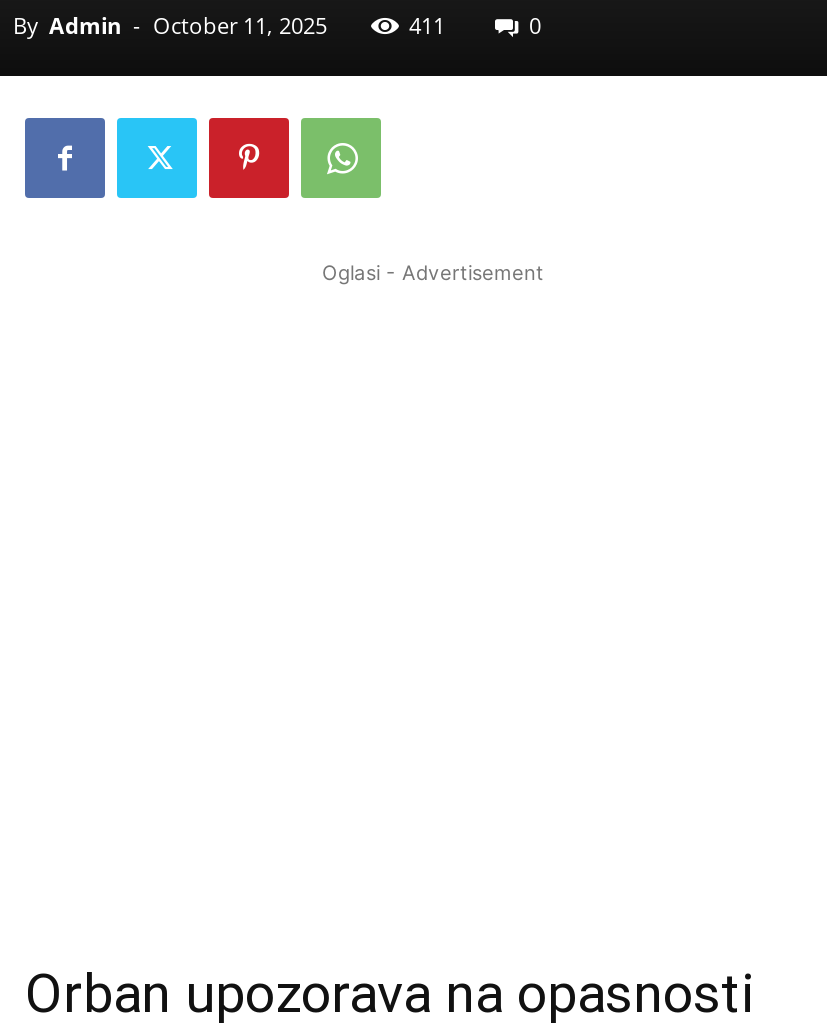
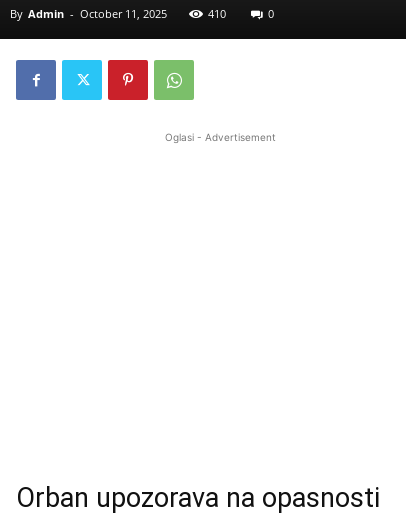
- 411
+ 410
